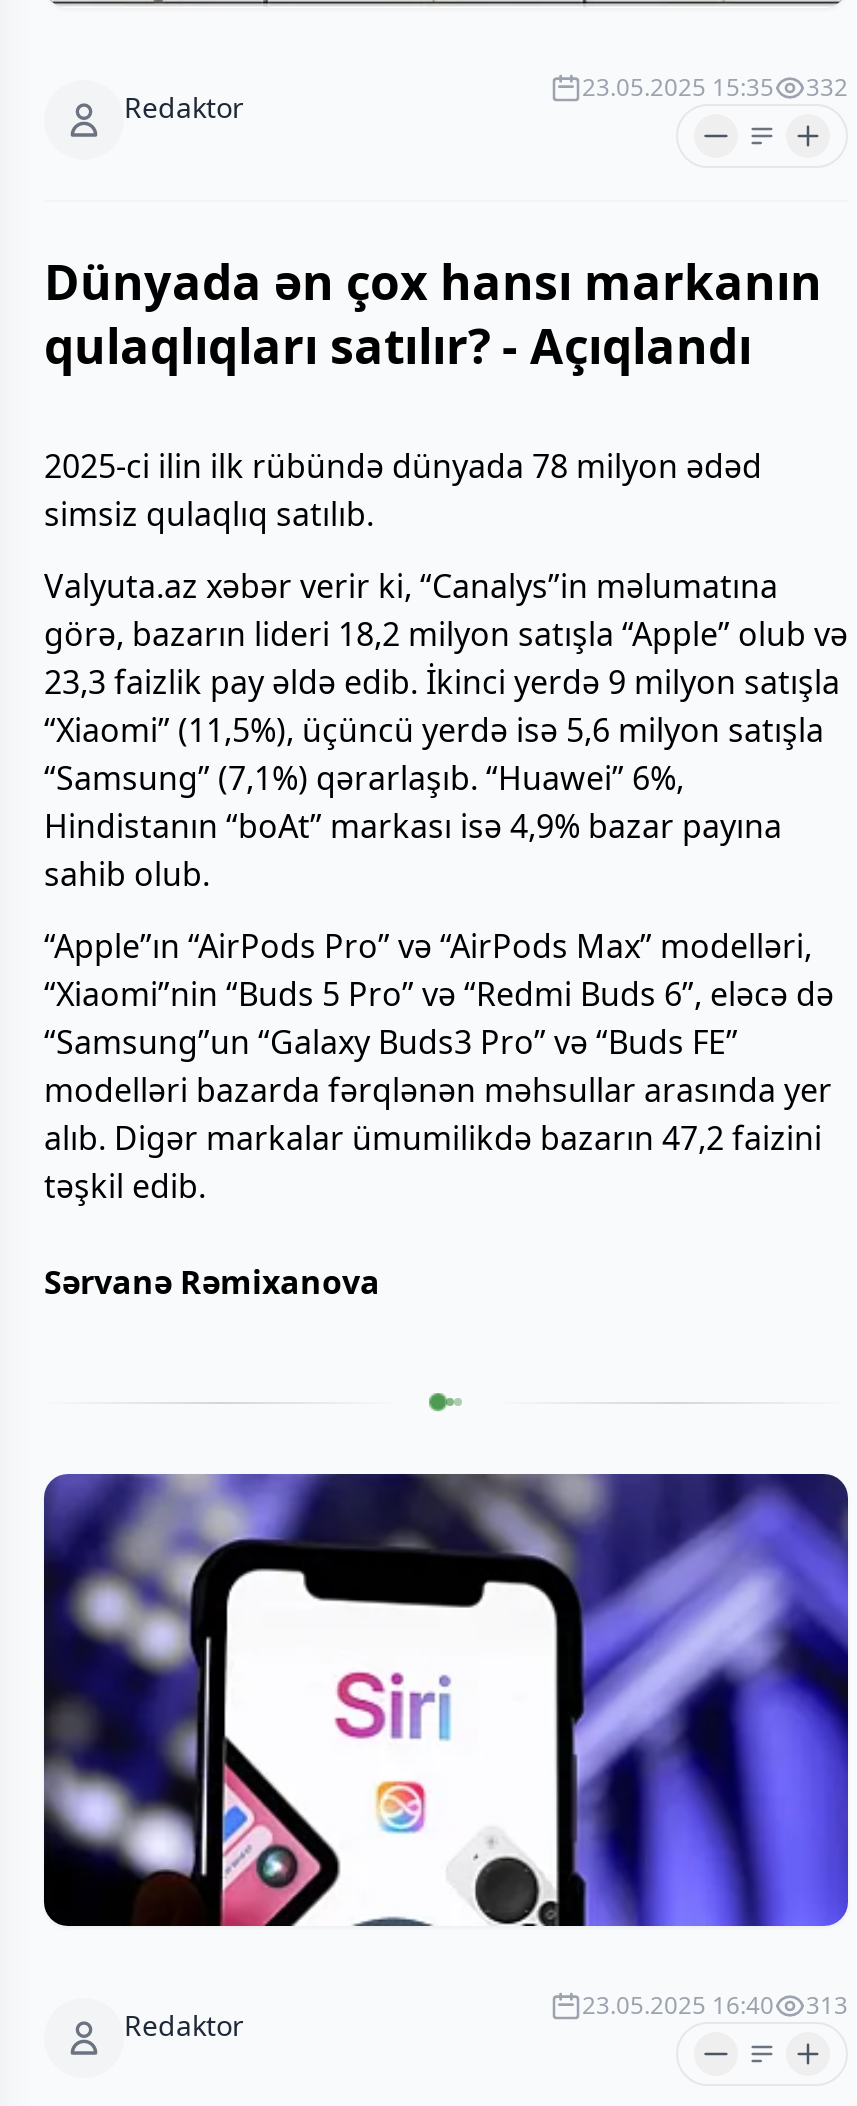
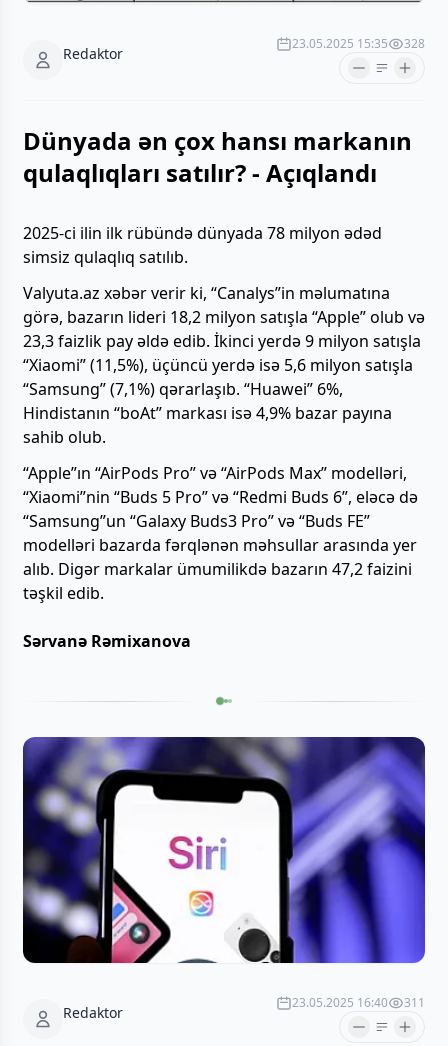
- 23.05.2025 15:35 332
+ 23.05.2025 15:35 328

- 23.05.2025 16:40 313
+ 23.05.2025 16:40 311
